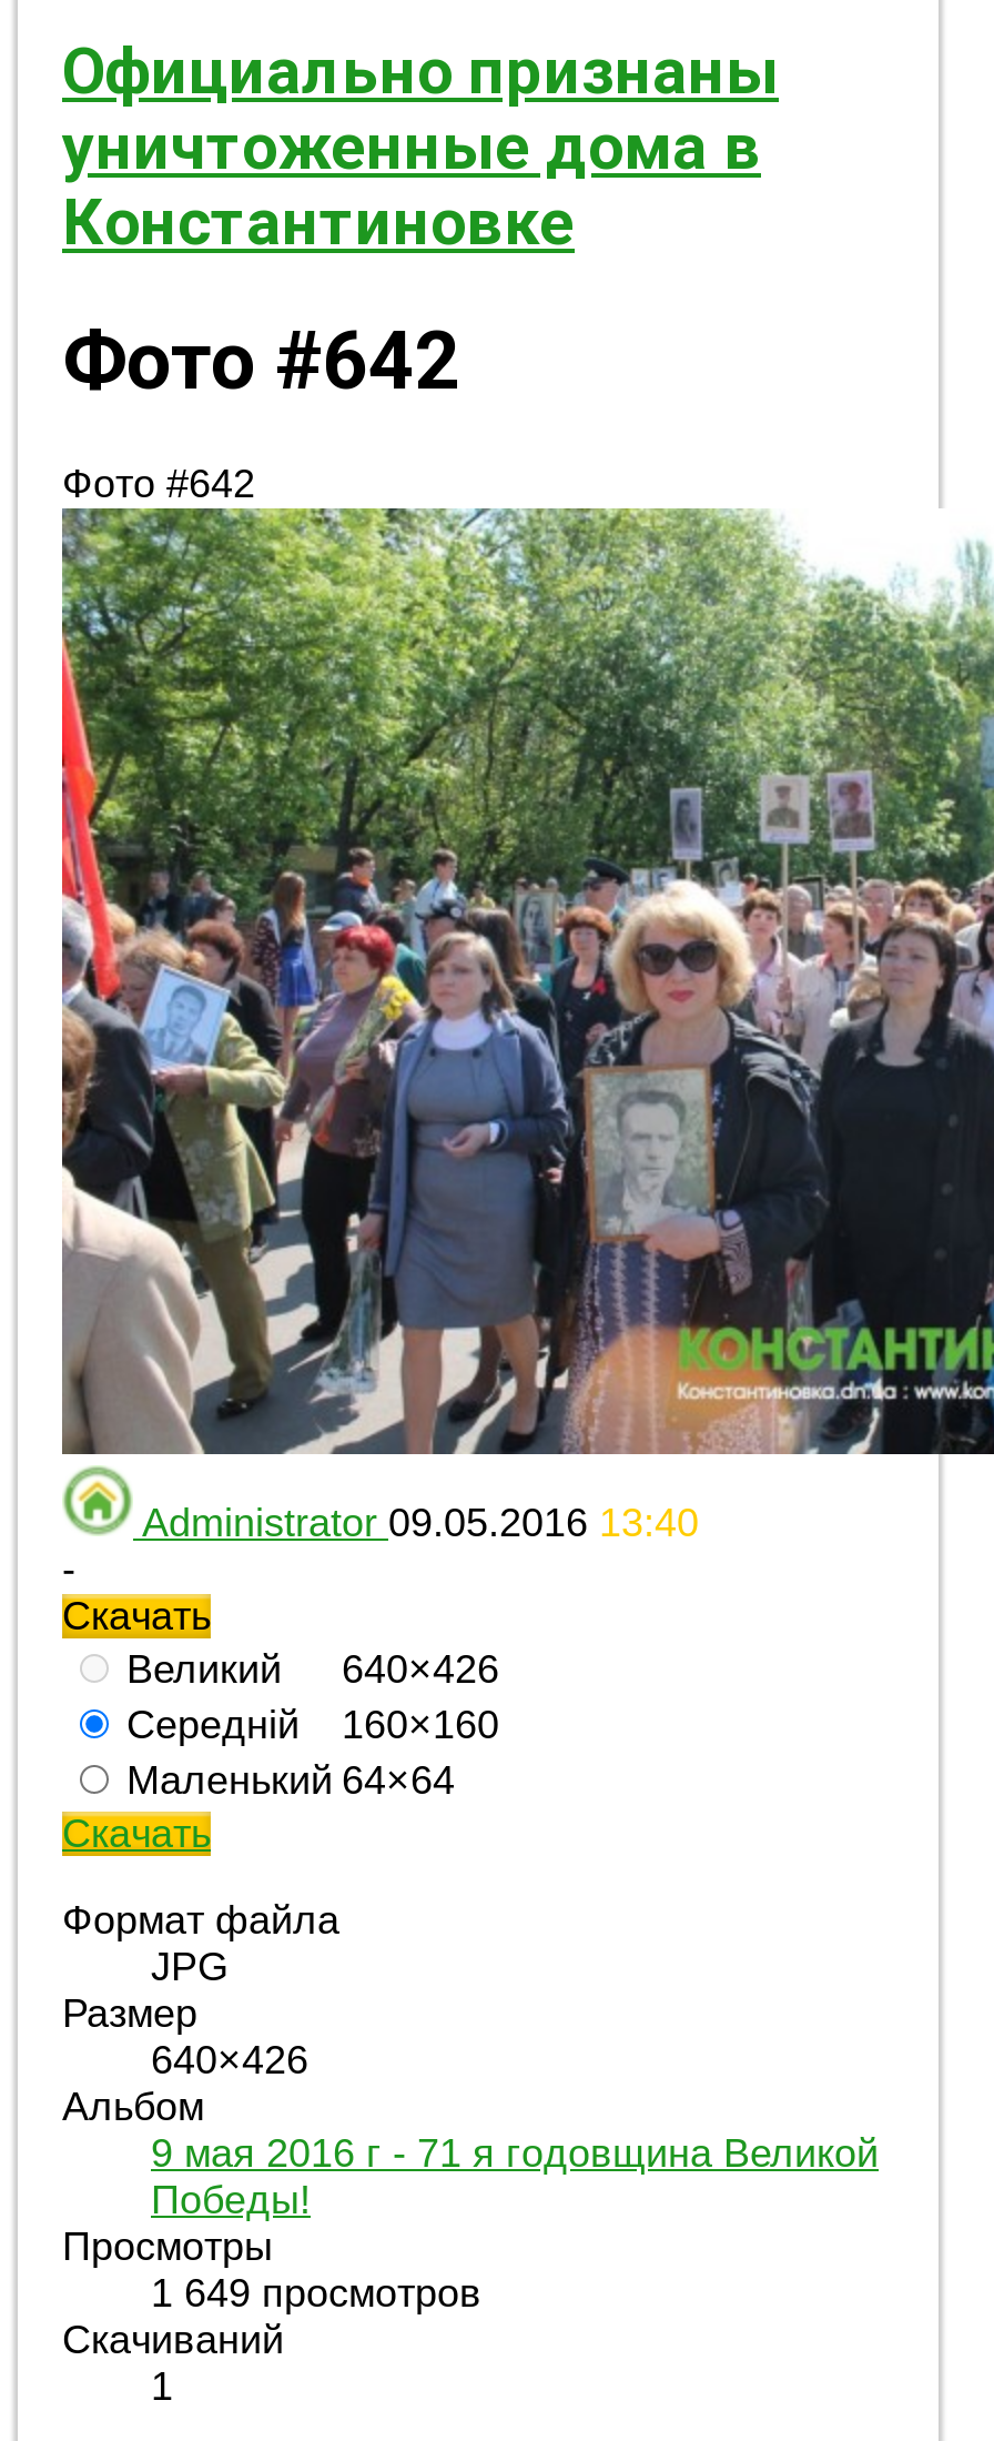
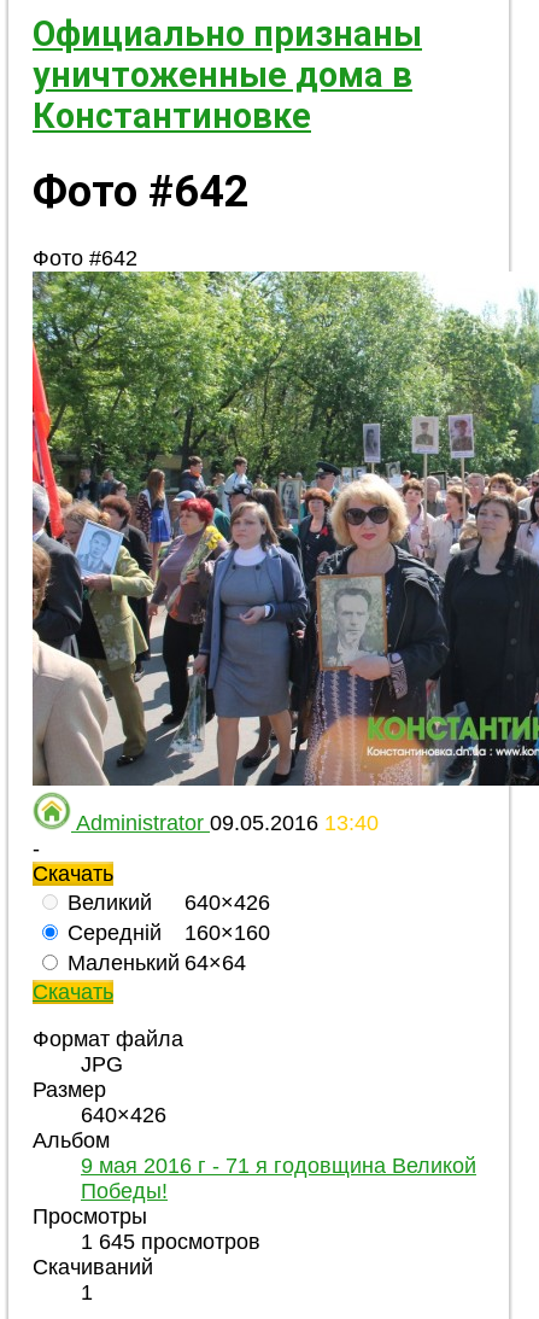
- 1 649 просмотров
+ 1 645 просмотров
